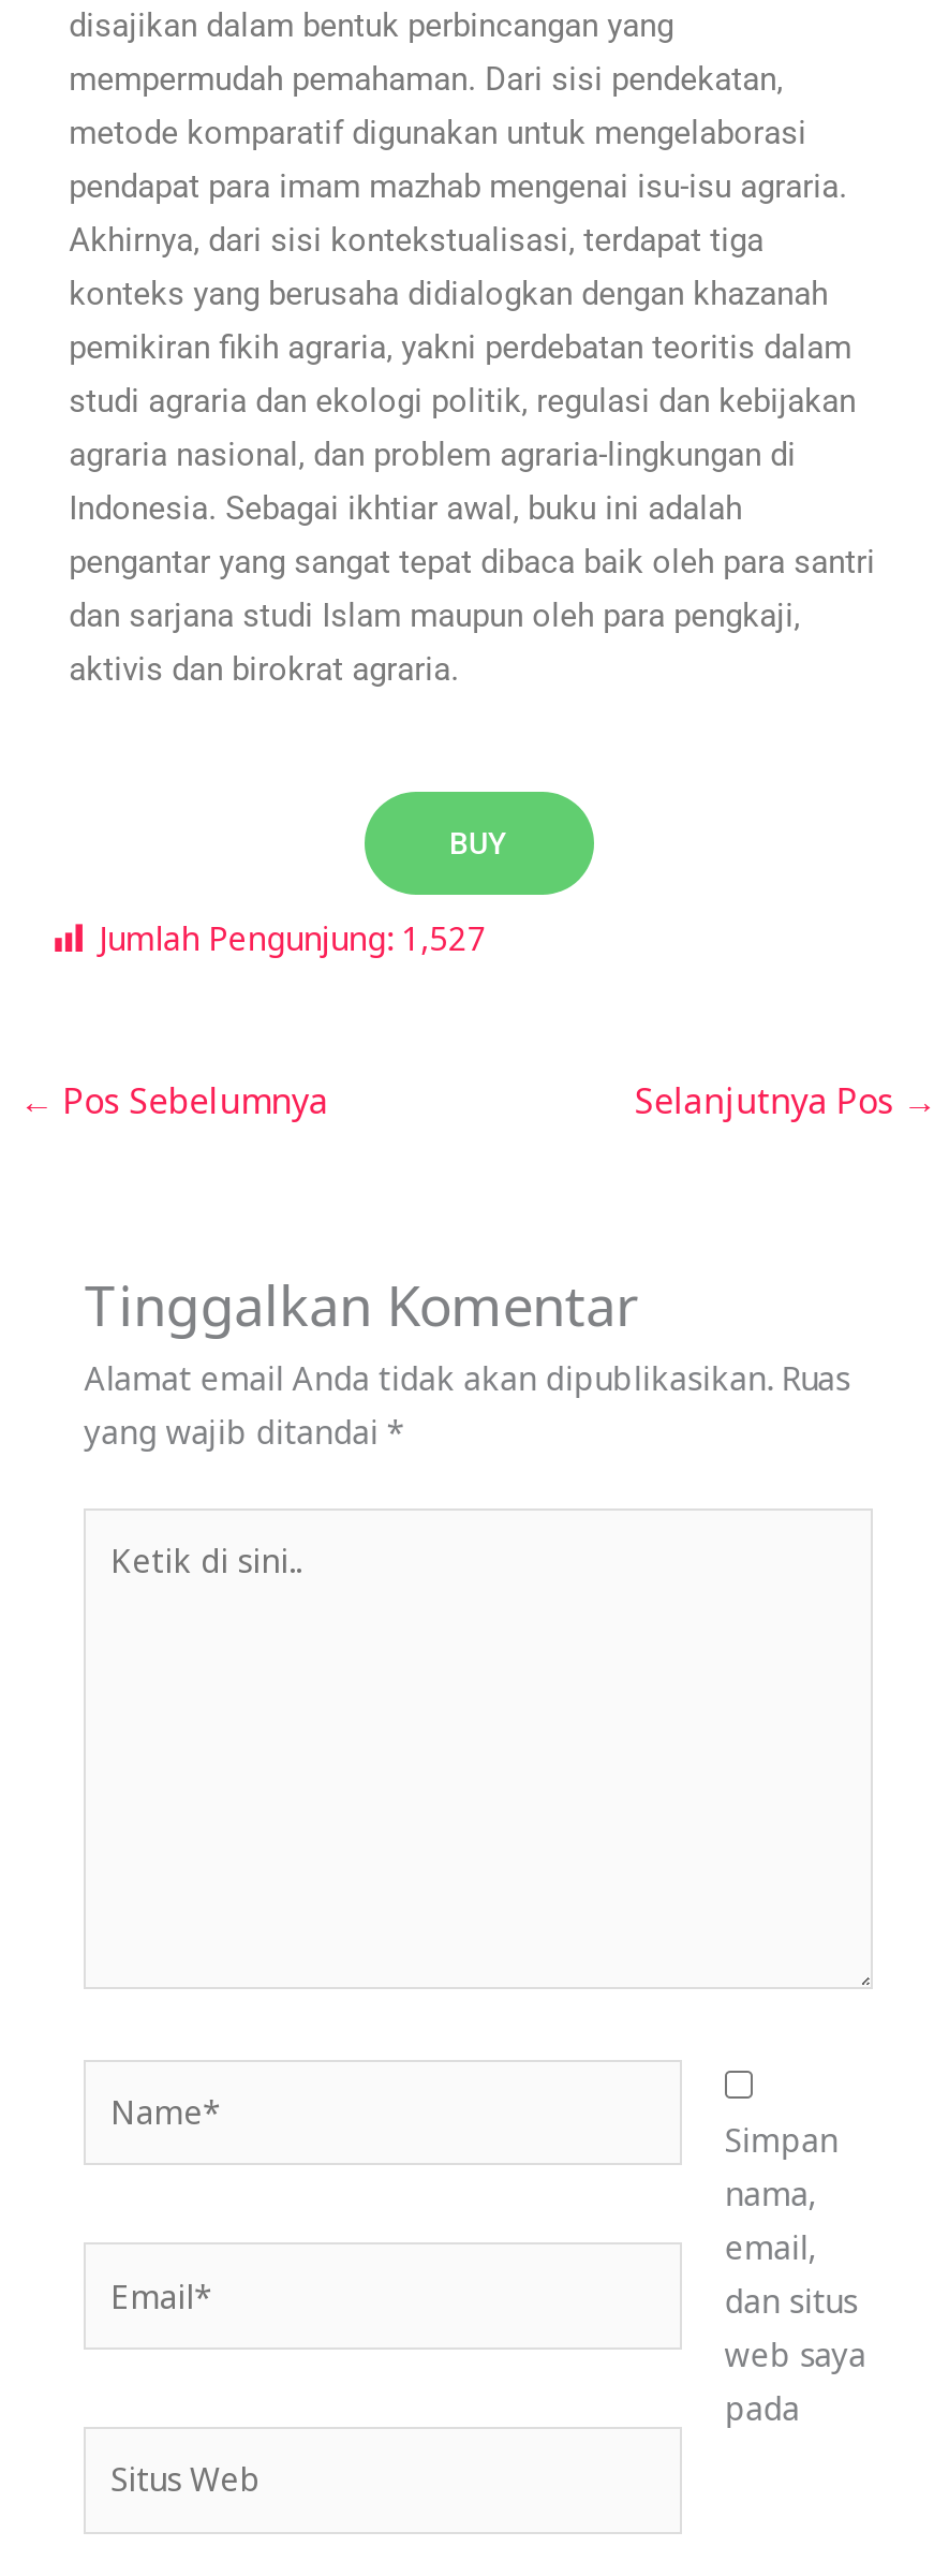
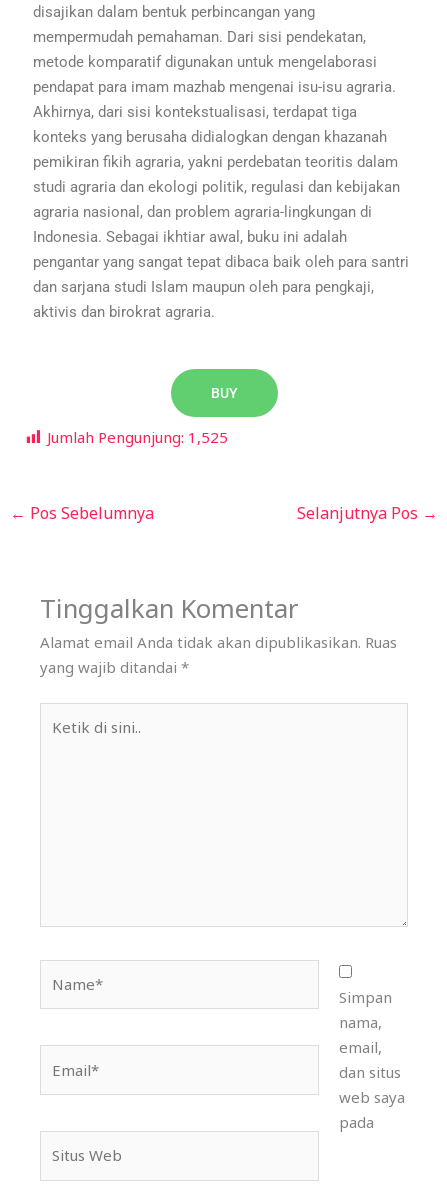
- Jumlah Pengunjung: 1,527
+ Jumlah Pengunjung: 1,525
